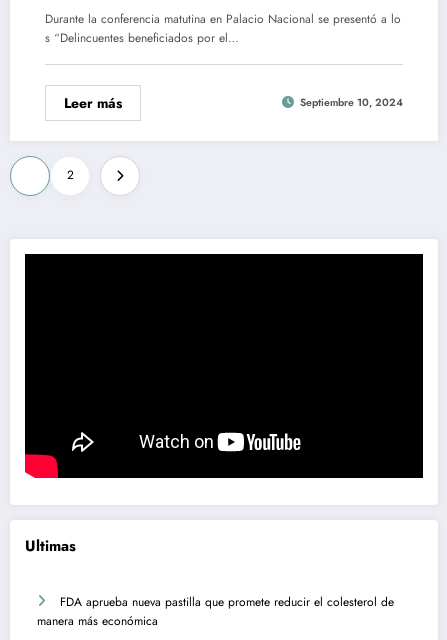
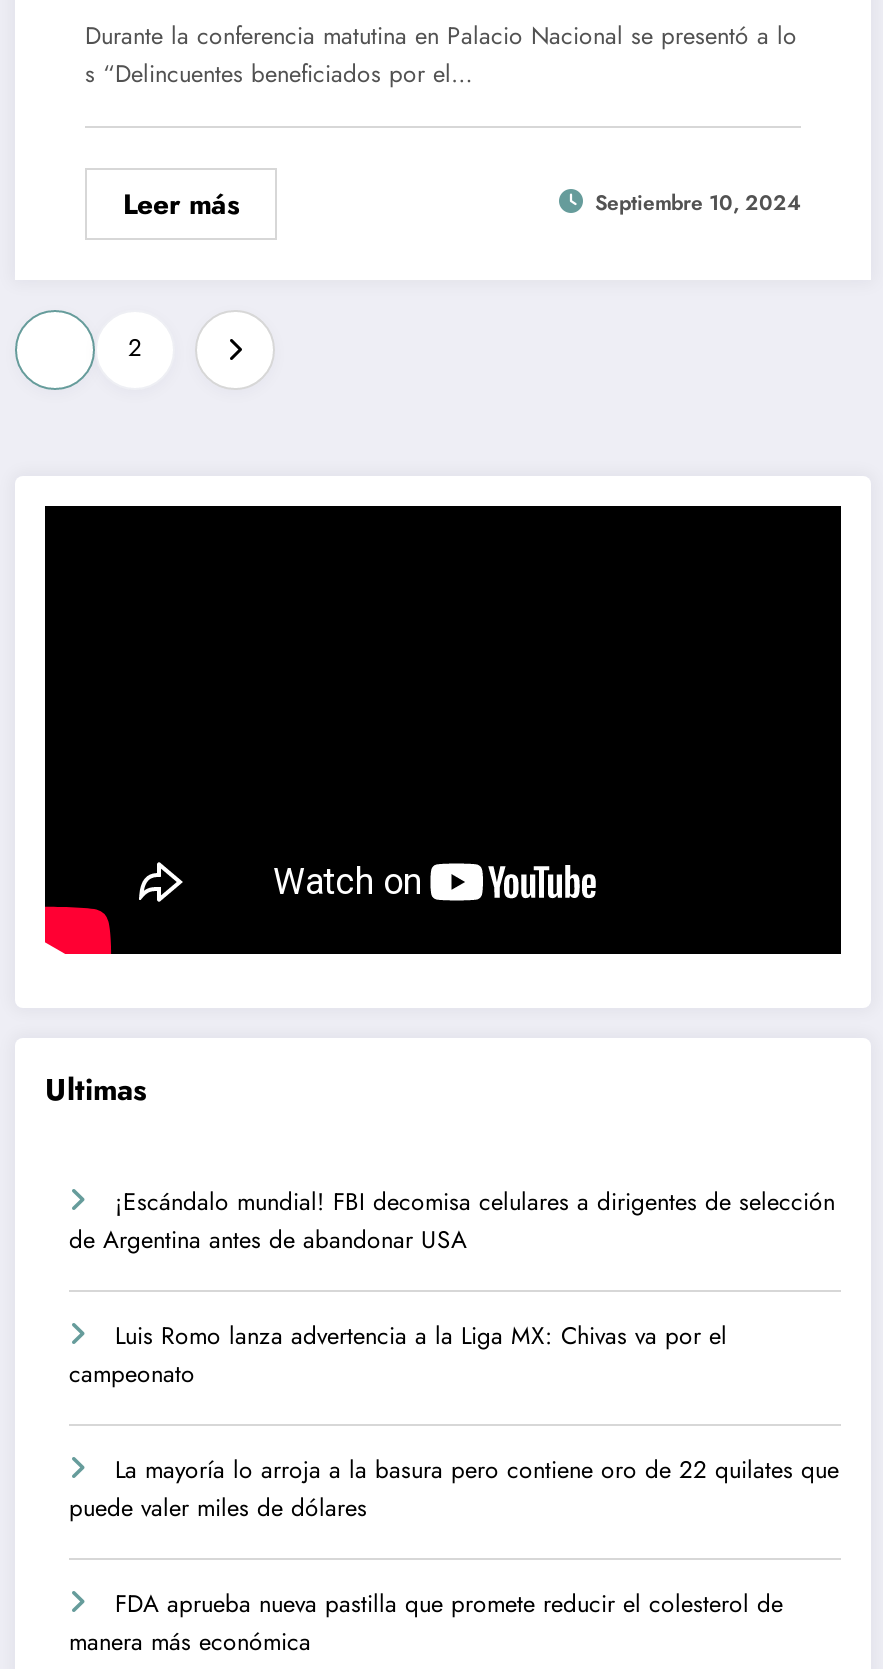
+ ¡Escándalo mundial! FBI decomisa celulares a dirigentes de selección
+ de Argentina antes de abandonar USA
+ Luis Romo lanza advertencia a la Liga MX: Chivas va por el
+ campeonato
+ La mayoría lo arroja a la basura pero contiene oro de 22 quilates que
+ puede valer miles de dólares
